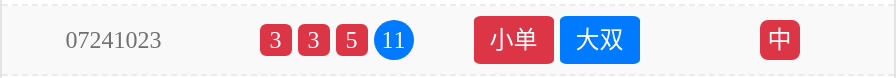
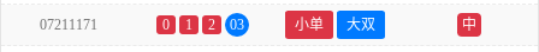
- 07241023
+ 07211171

- 3
+ 0

- 3
+ 1

- 5
+ 2

- 11
+ 03
